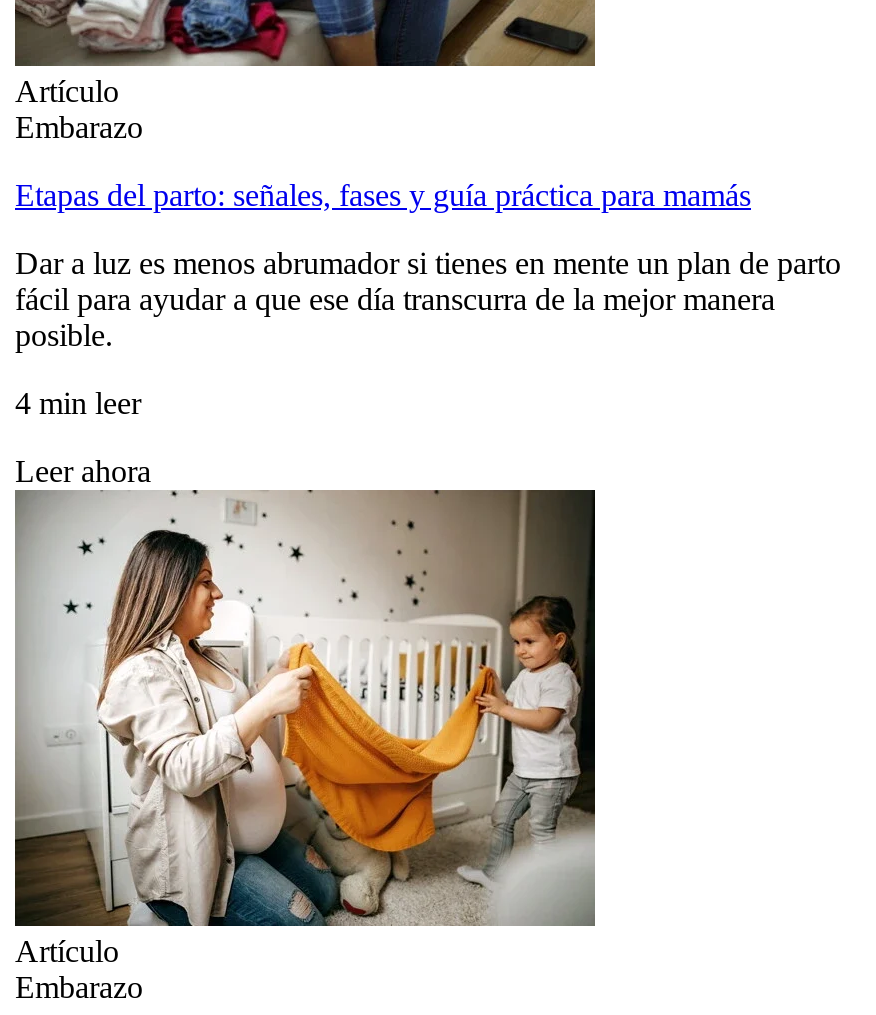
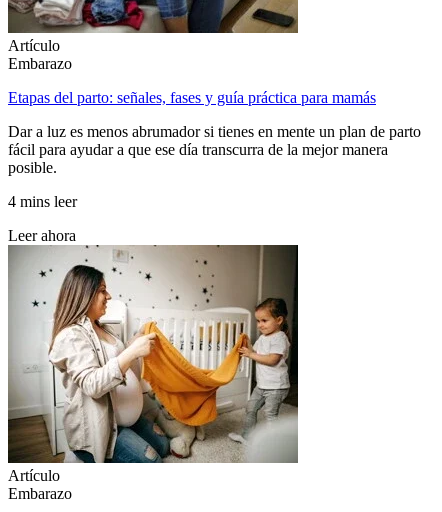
- 4 min leer
+ 4 mins leer
